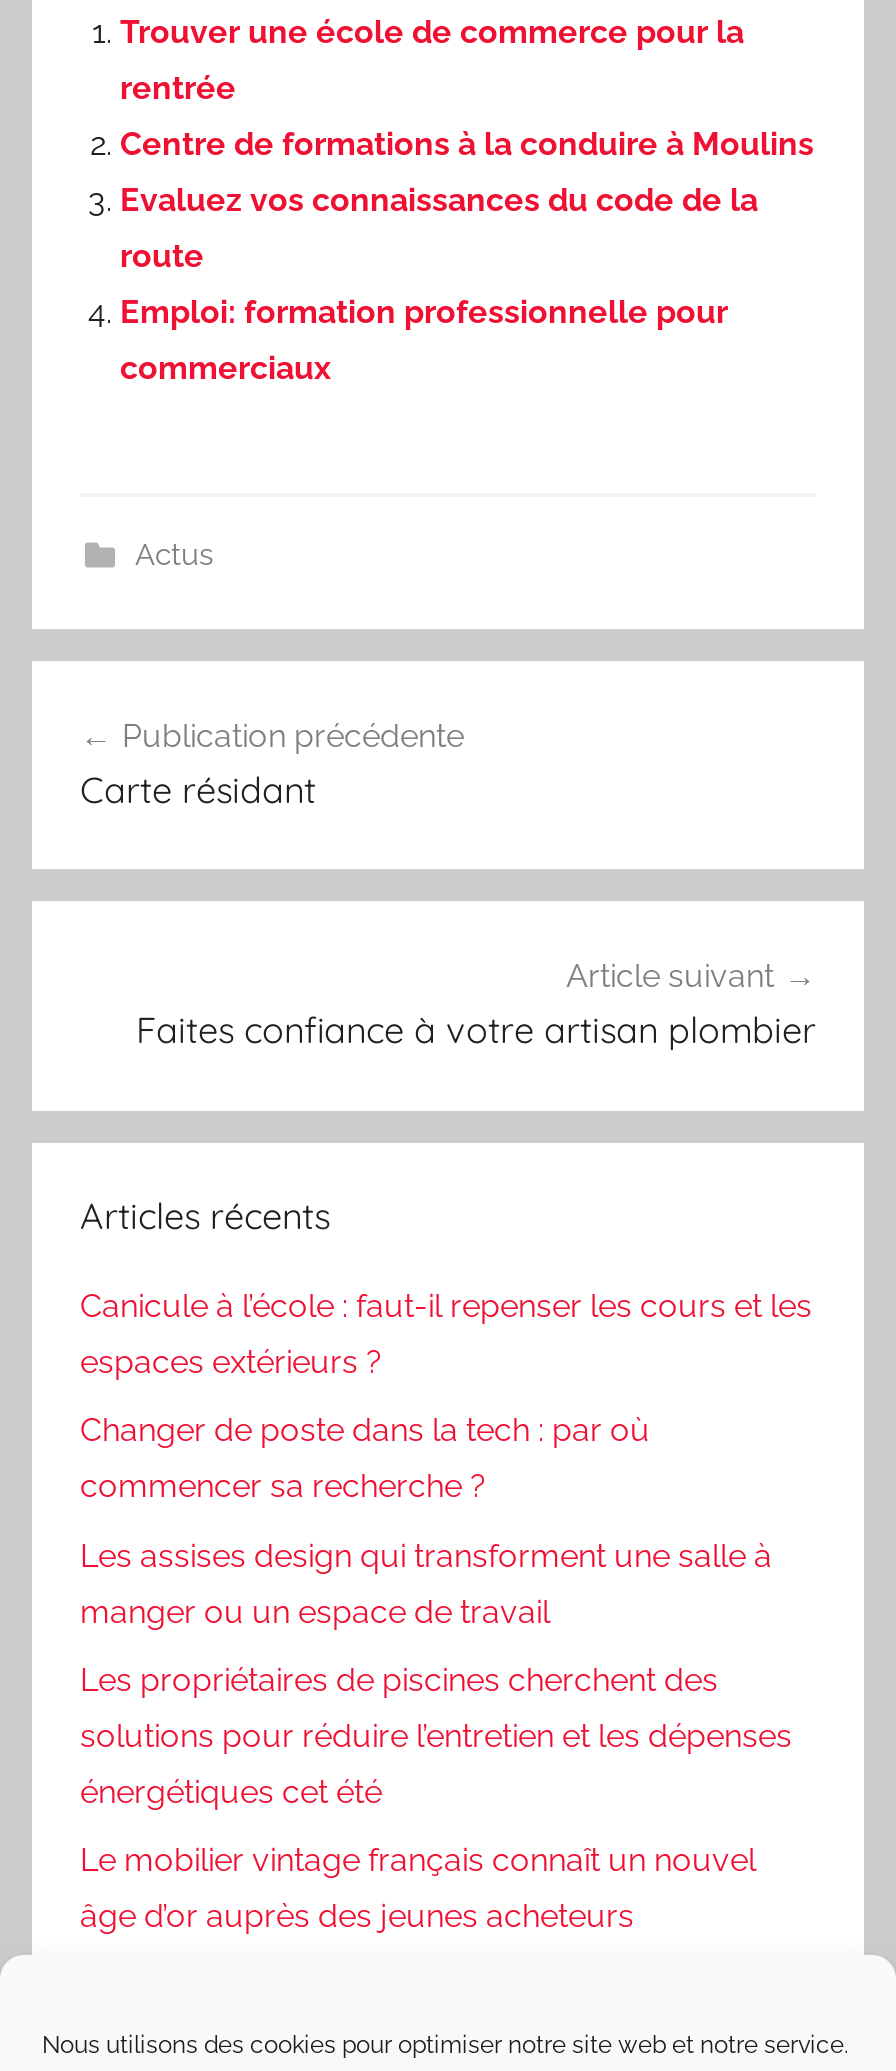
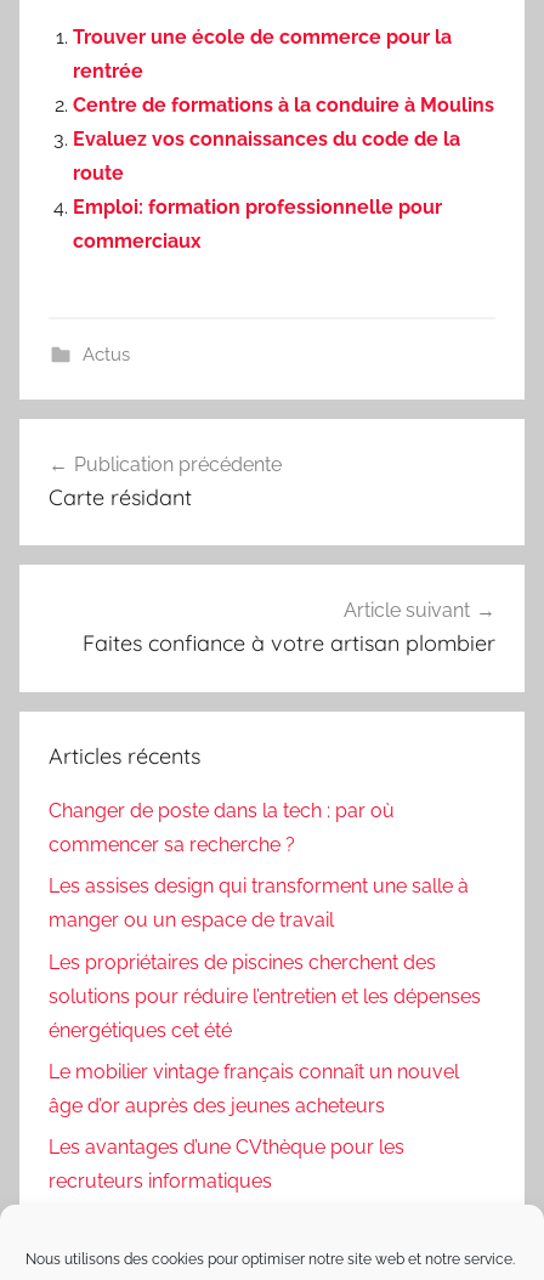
- Canicule à l’école : faut-il repenser les cours et les
- espaces extérieurs ?

moved up: Changer de poste dans la tech : par où | commencer sa recherche ? | Les assises design qui transforment une salle à | ... | Le mobilier vintage français connaît un nouvel | âge d’or auprès des jeunes acheteurs

+ Les avantages d’une CVthèque pour les
+ recruteurs informatiques
